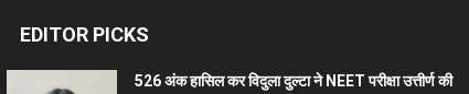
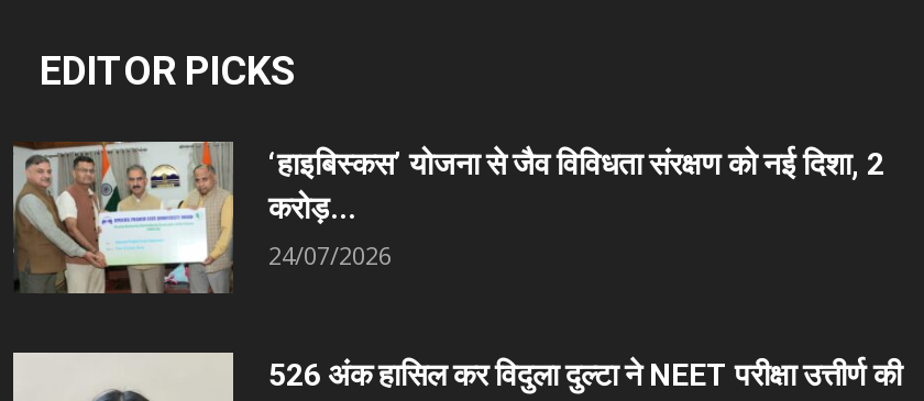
+ [image]
+ ‘हाइबिस्कस’ योजना से जैव विविधता संरक्षण को नई दिशा, 2
+ करोड़...
+ 24/07/2026
